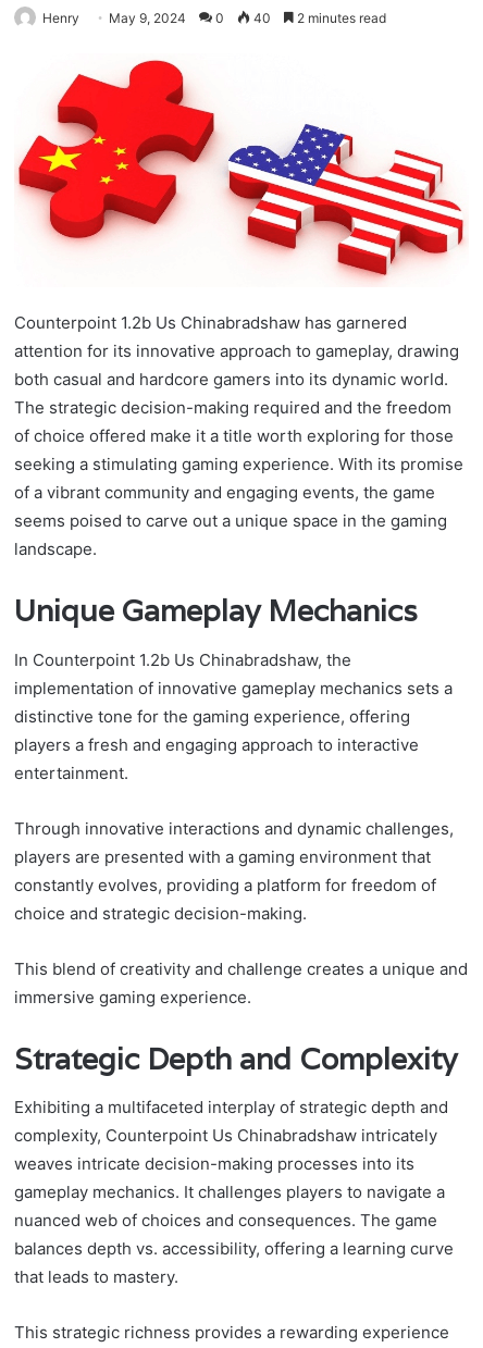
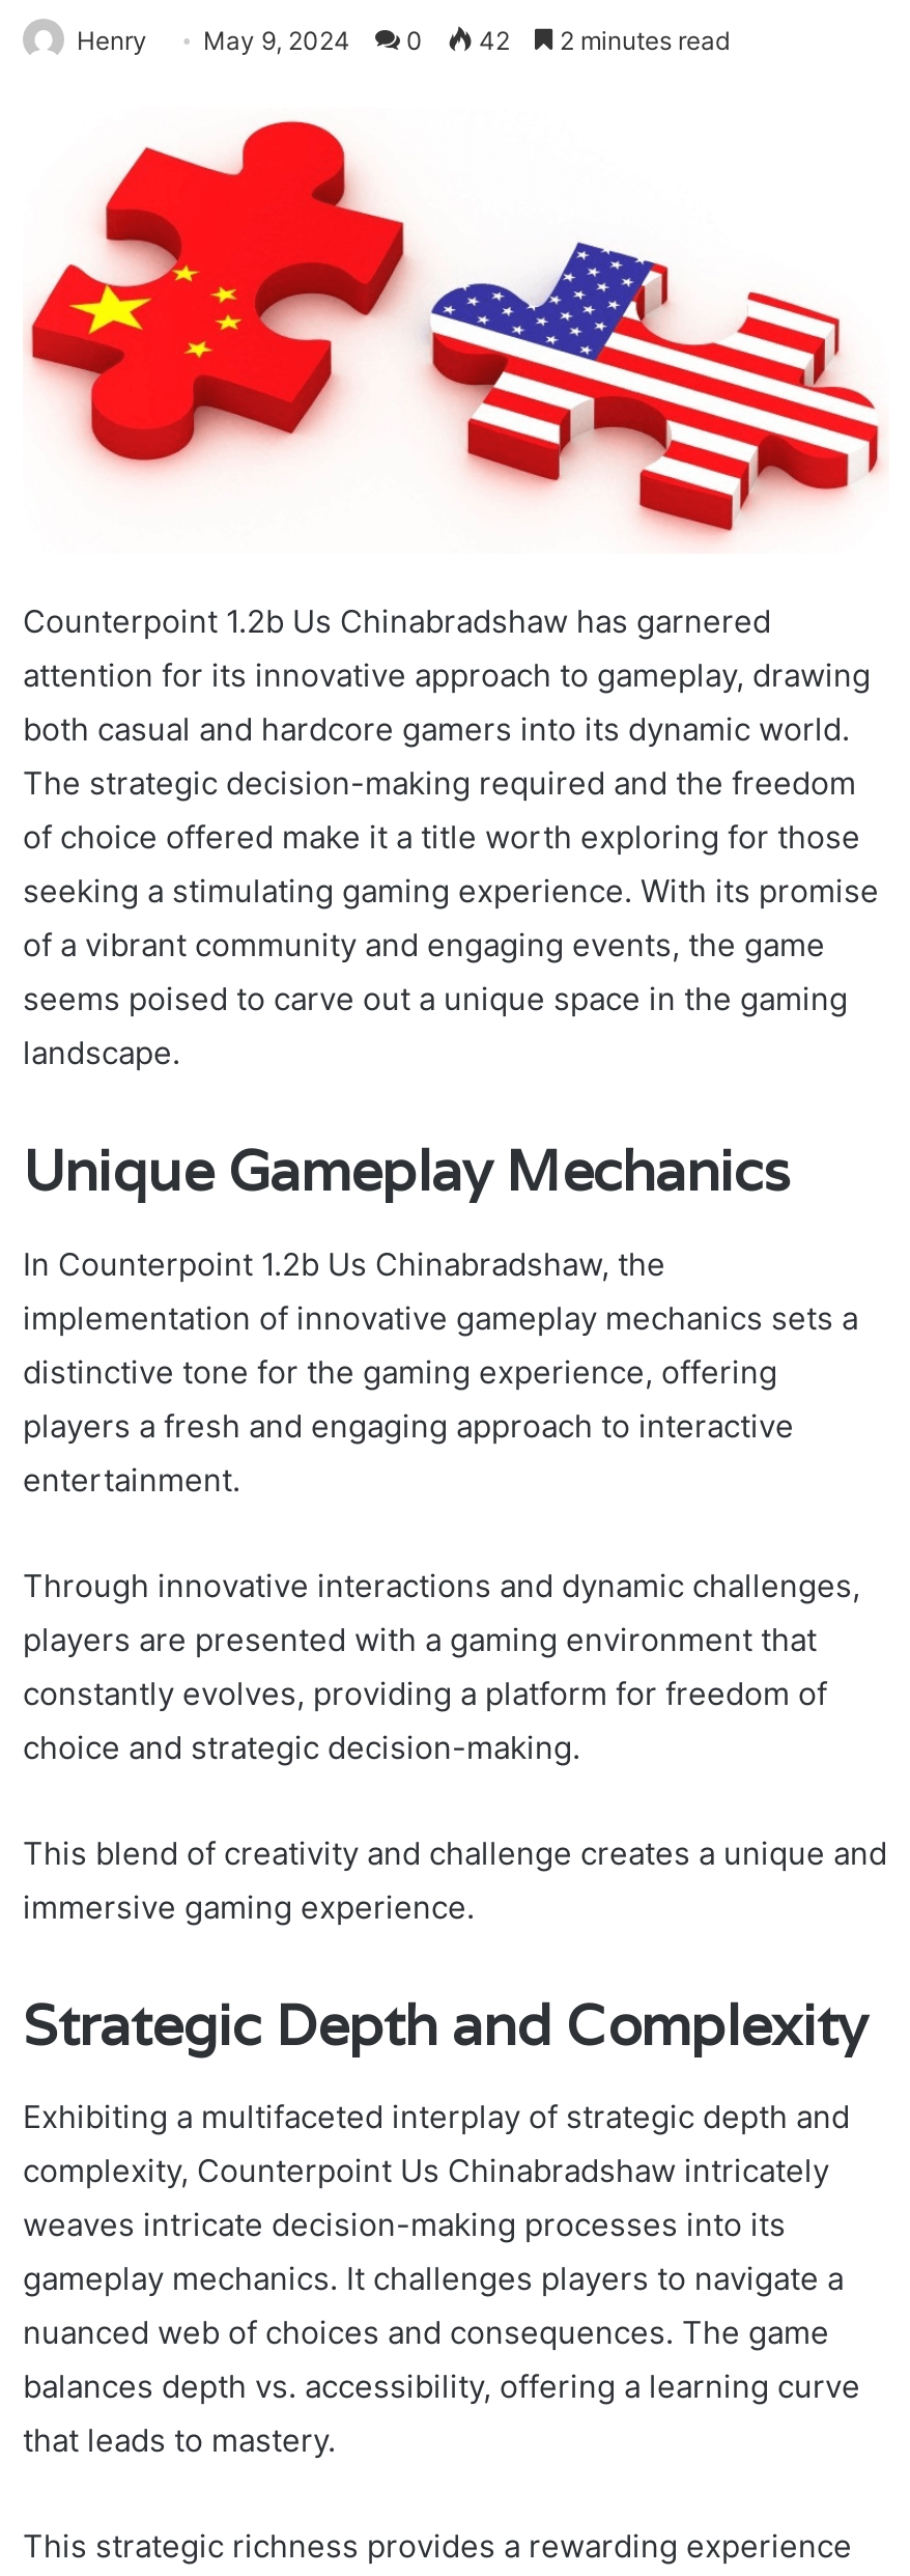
- Henry May 9, 2024 0 40 2 minutes read
+ Henry May 9, 2024 0 42 2 minutes read
